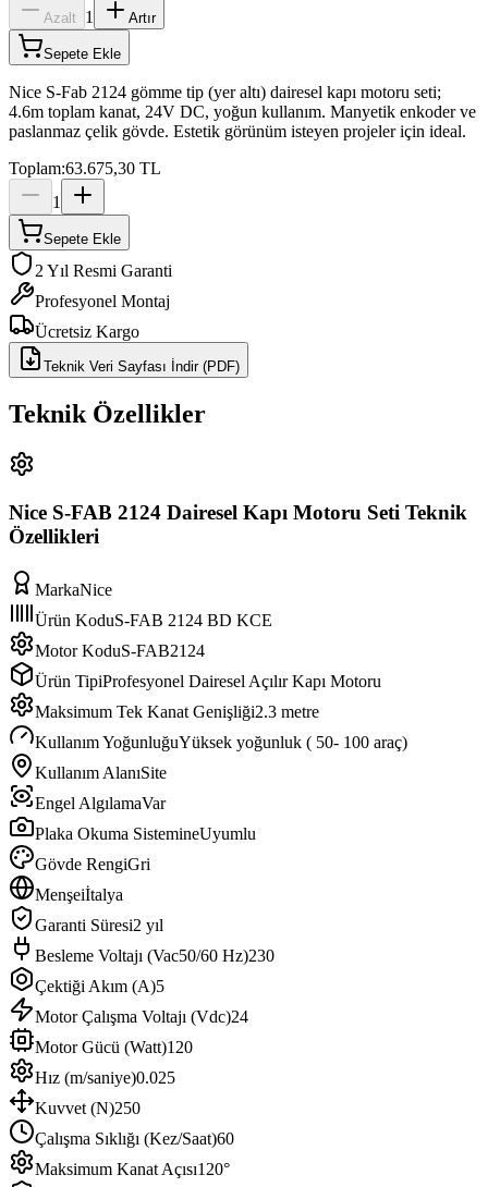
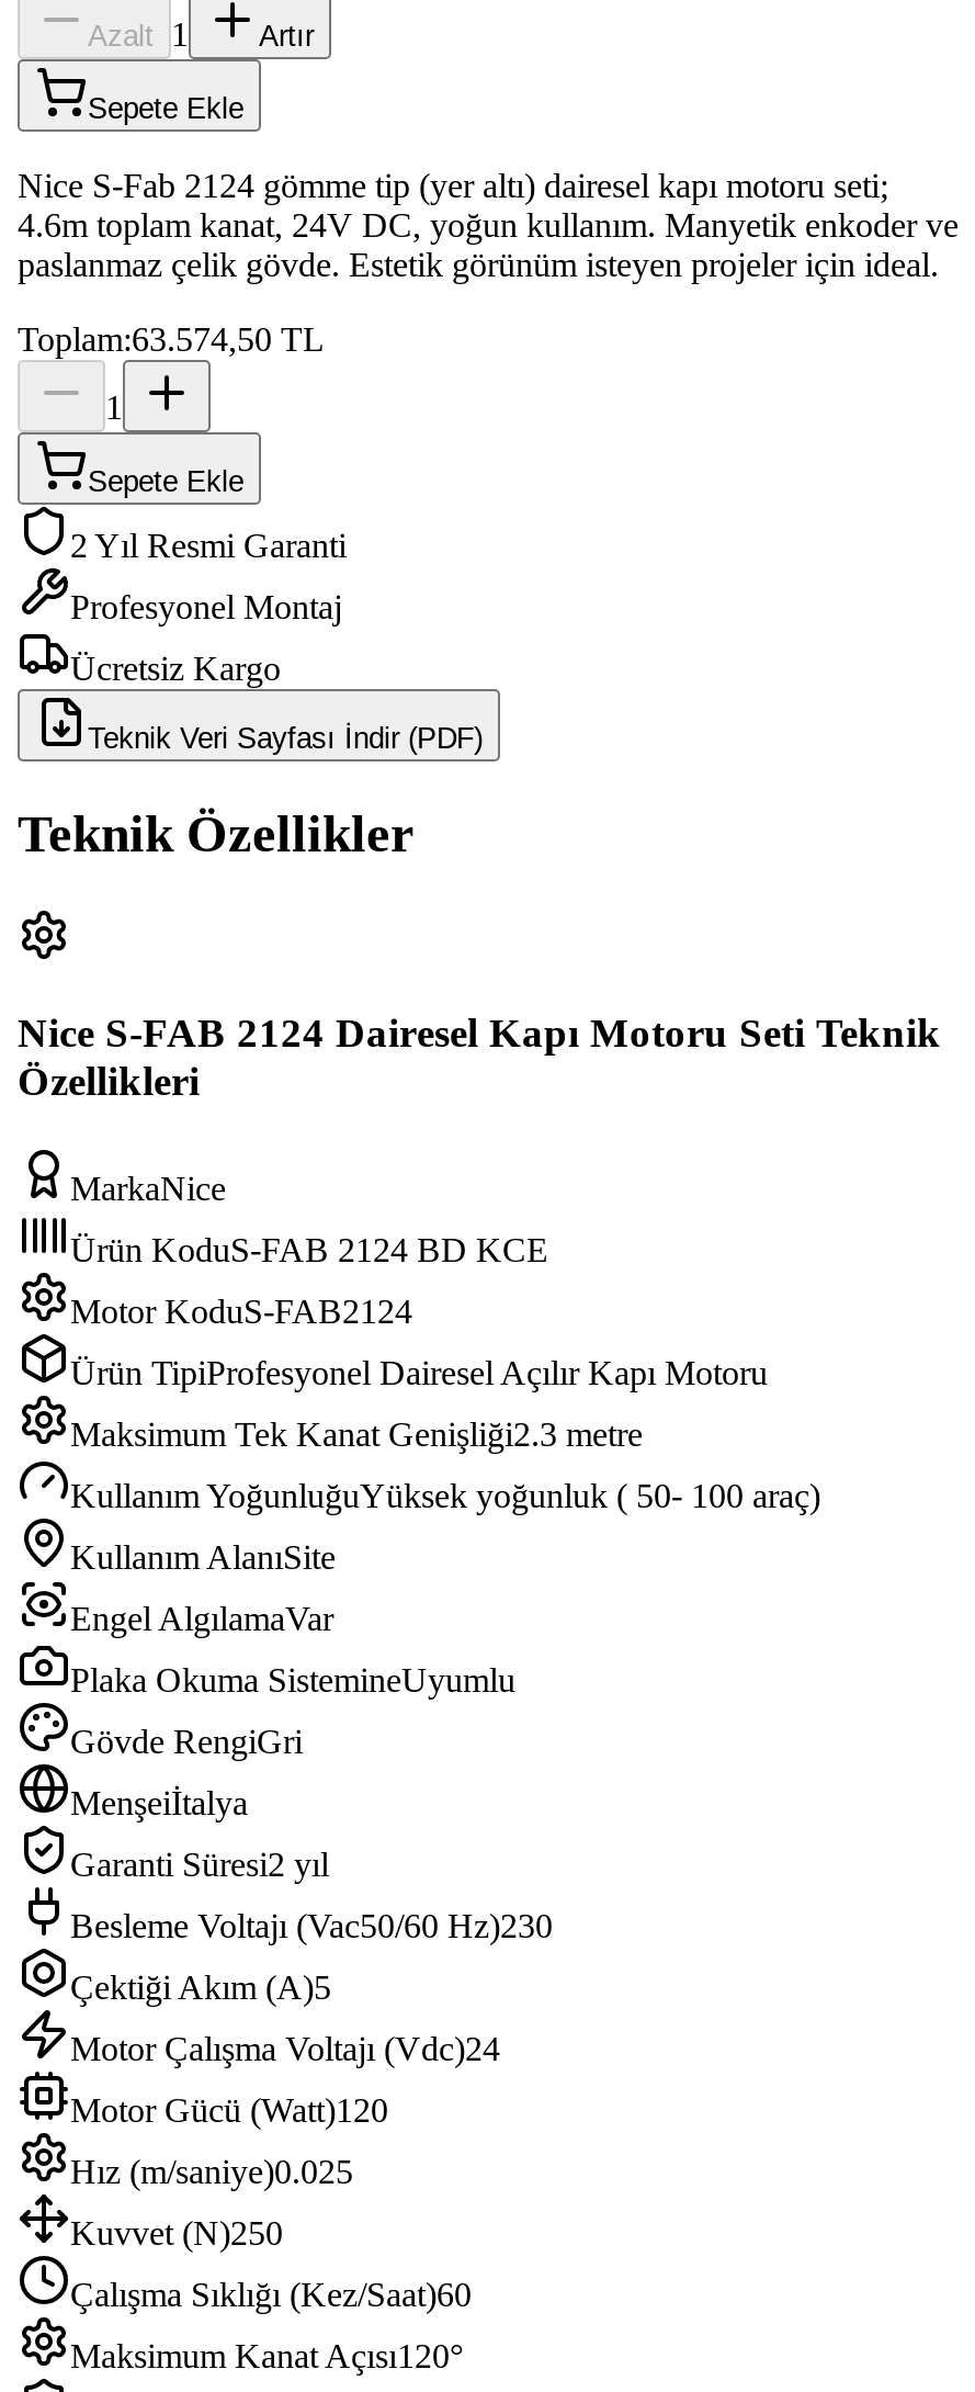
- Toplam:63.675,30 TL
+ Toplam:63.574,50 TL
